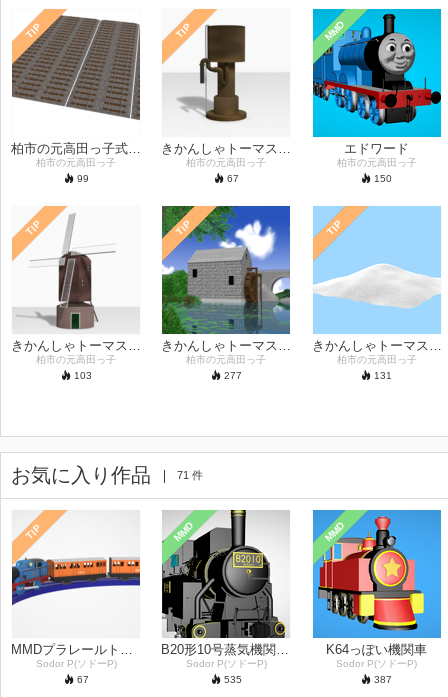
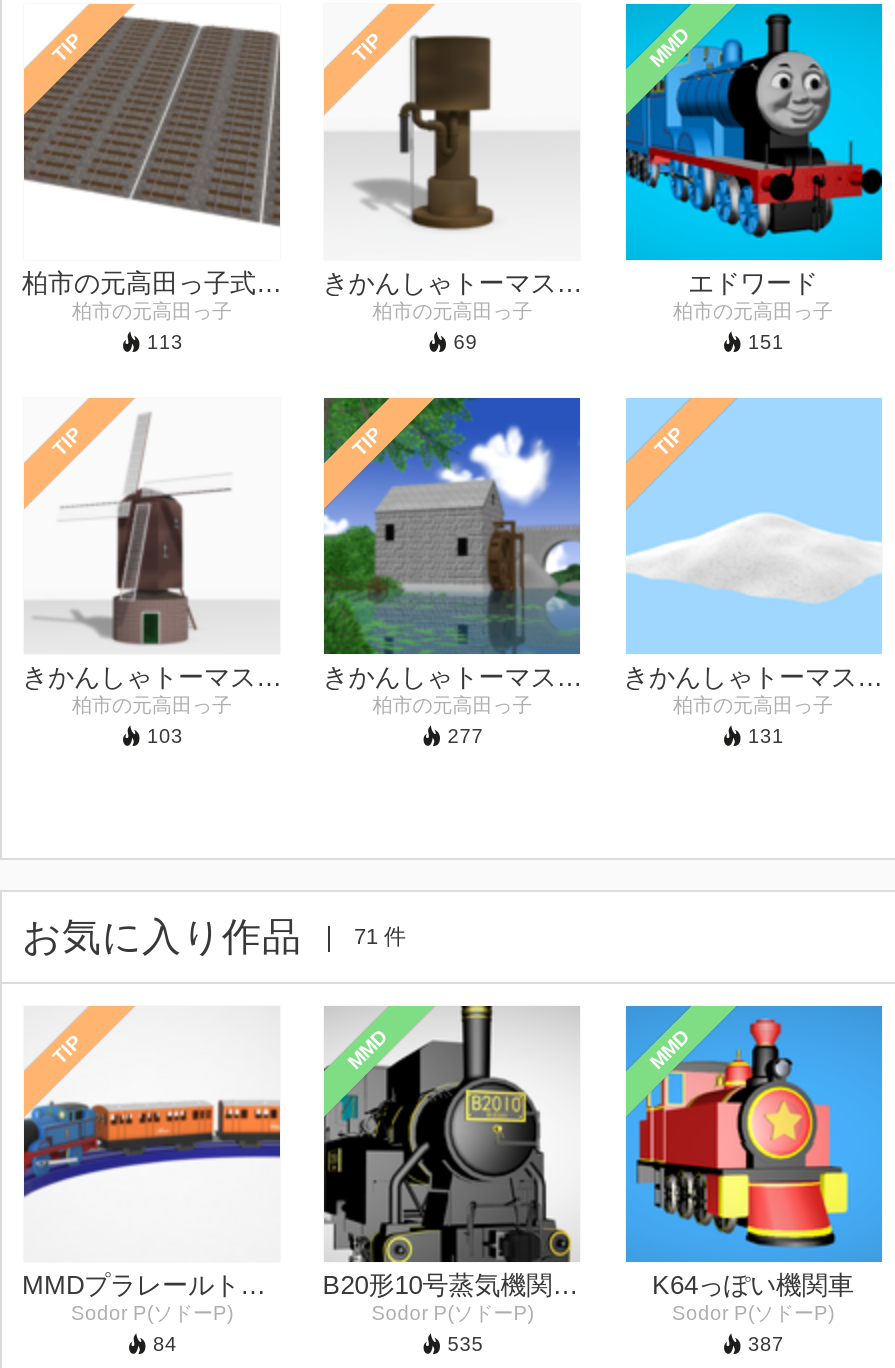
- 99
+ 113

- 67
+ 69

- 150
+ 151

- 67
+ 84
